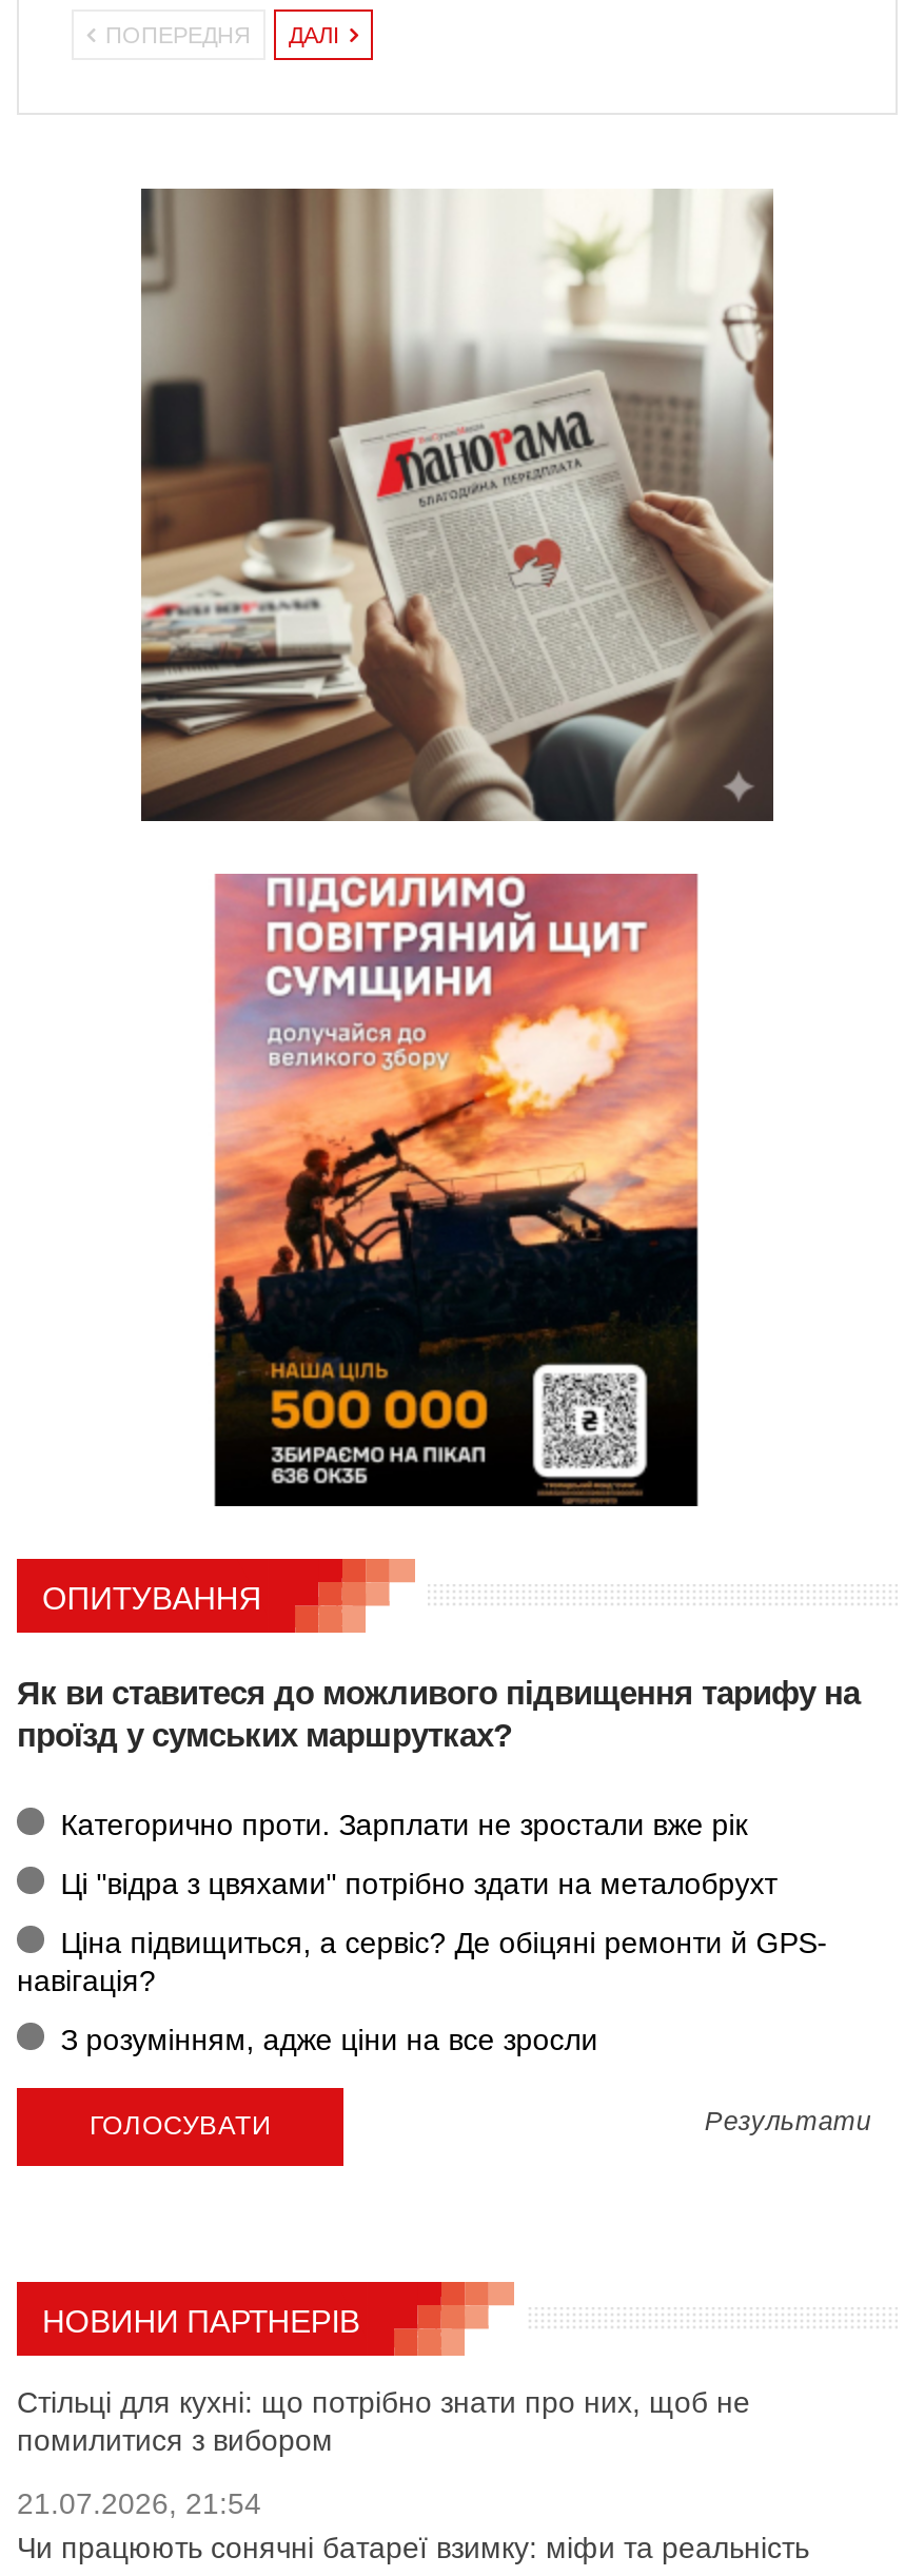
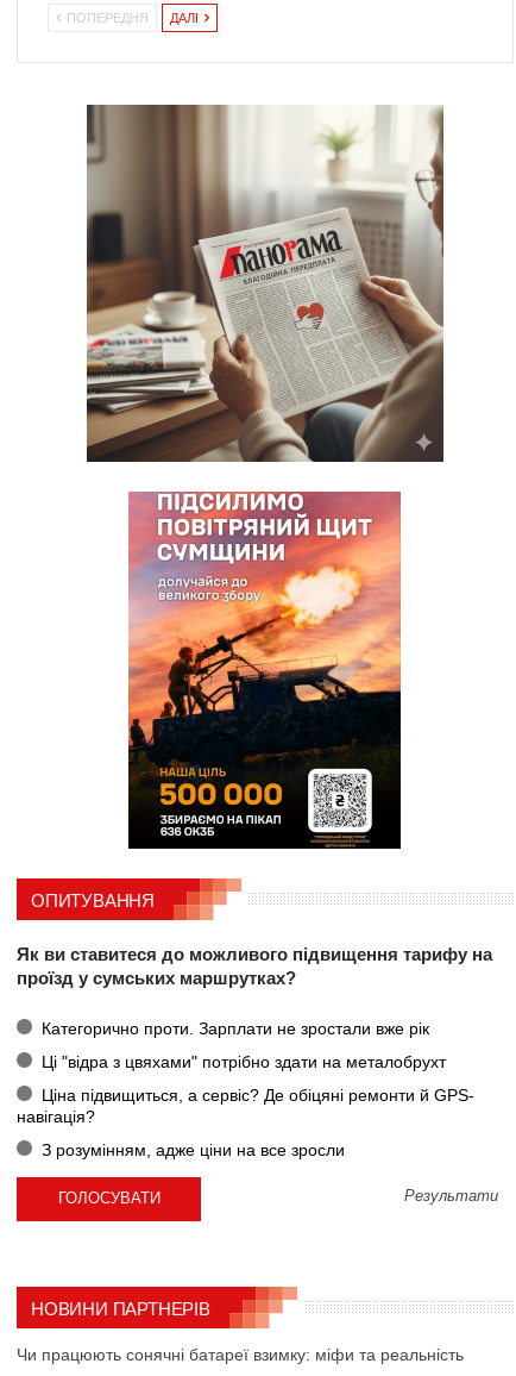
- Стільці для кухні: що потрібно знати про них, щоб не
- помилитися з вибором
- 21.07.2026, 21:54
